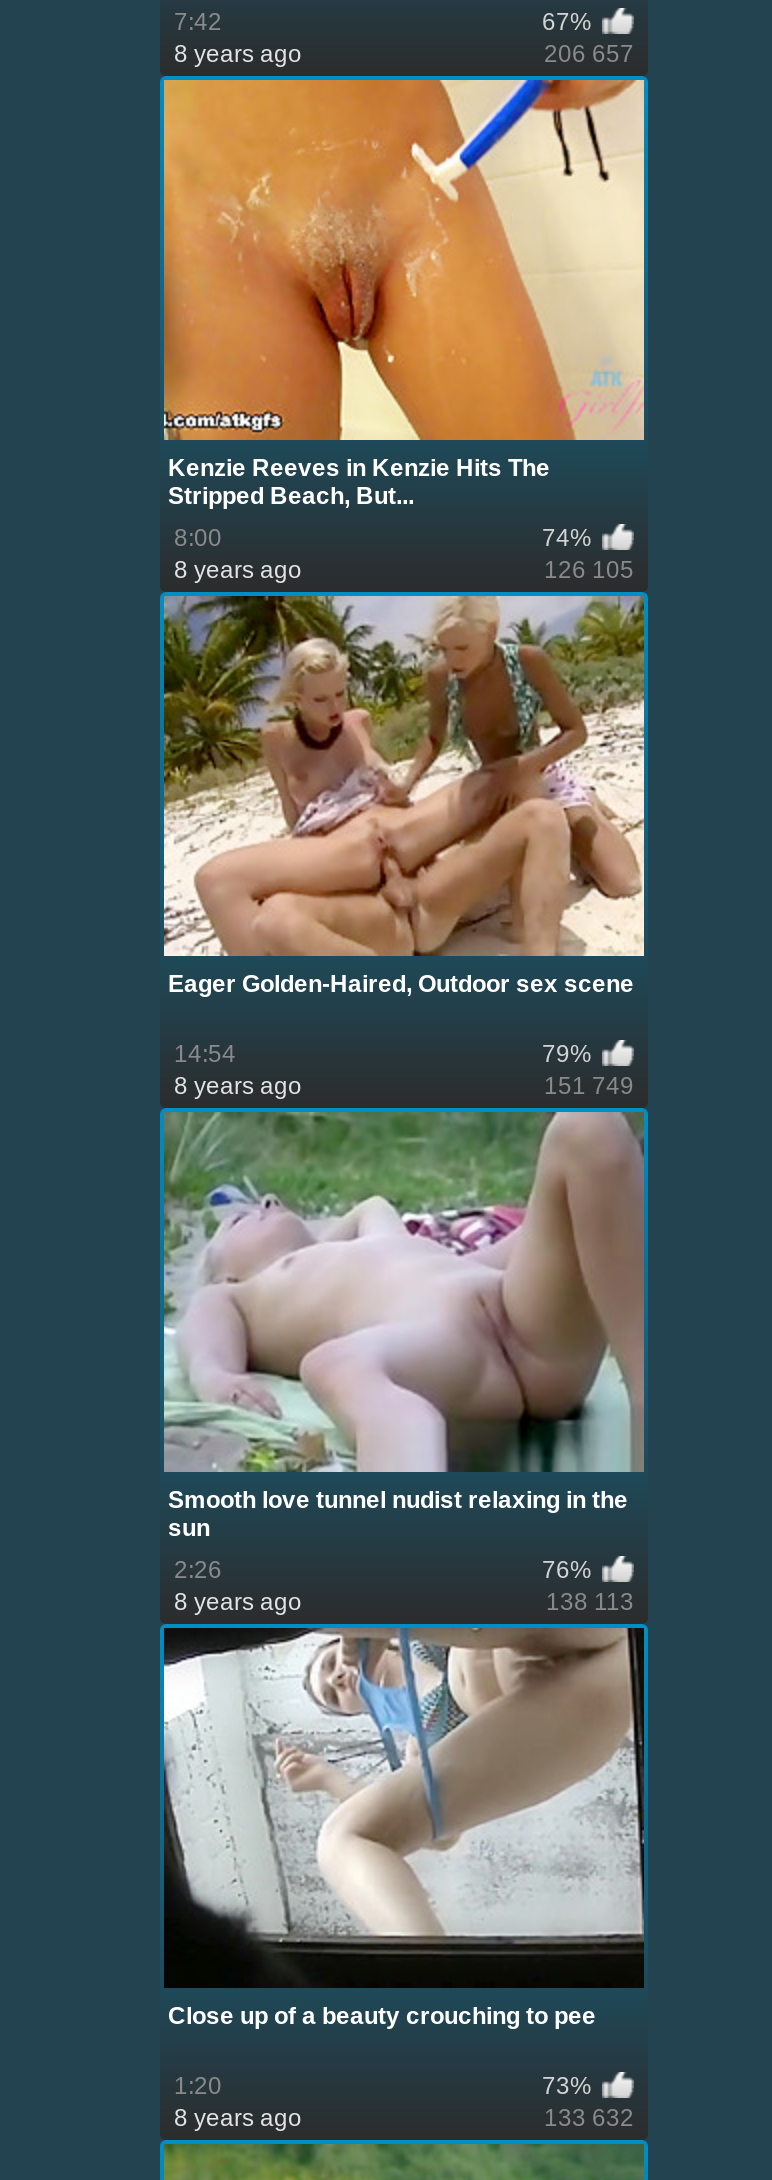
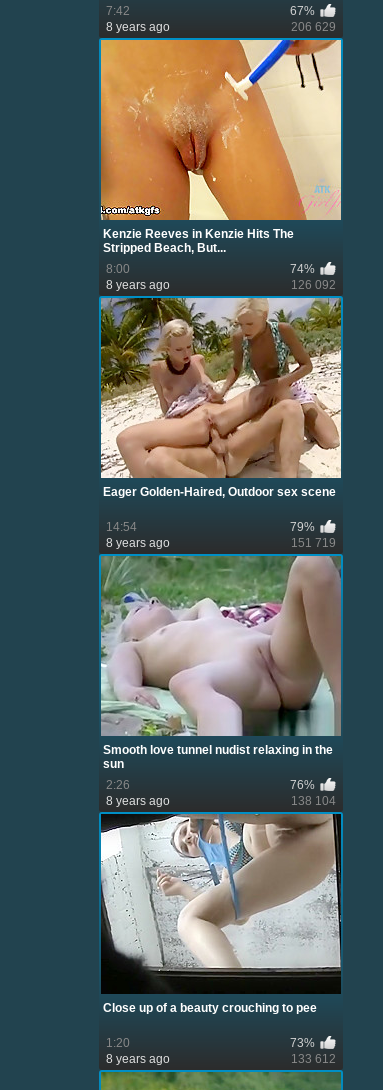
- 206 657
+ 206 629

- 126 105
+ 126 092

- 151 749
+ 151 719

- 138 113
+ 138 104

- 133 632
+ 133 612
